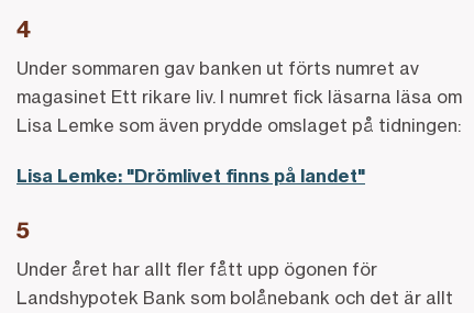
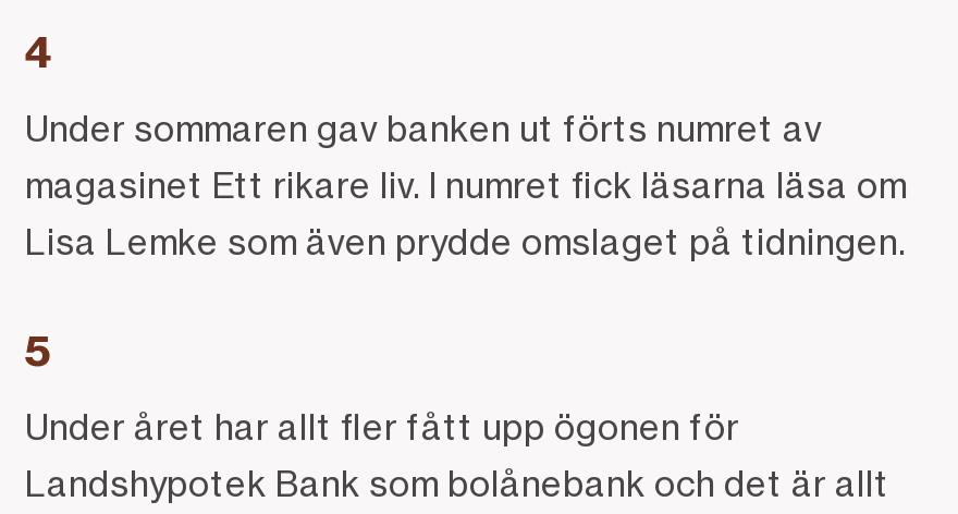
- Lisa Lemke som även prydde omslaget på tidningen:
- Lisa Lemke: "Drömlivet finns på landet"
+ Lisa Lemke som även prydde omslaget på tidningen.
